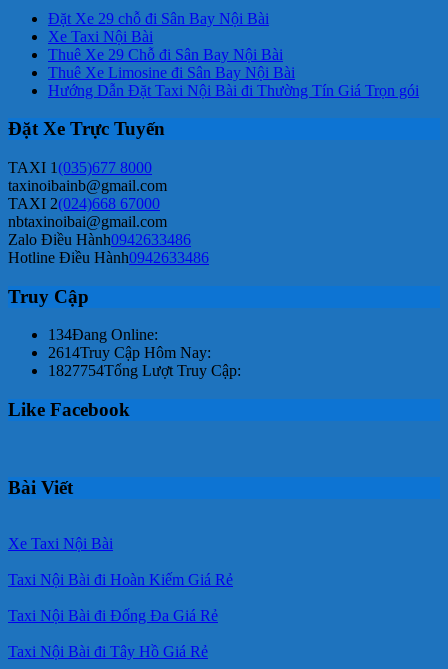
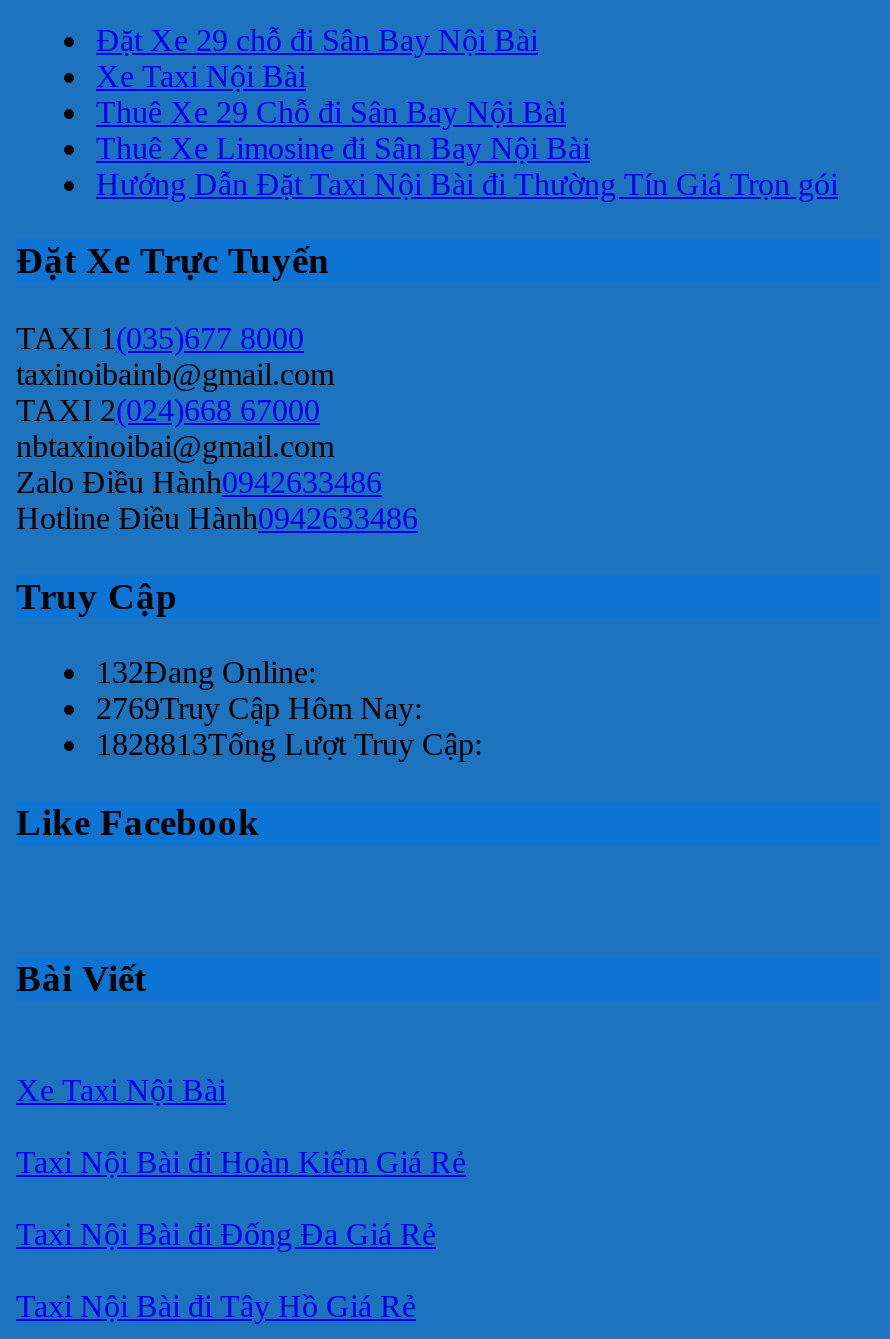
- 134Đang Online:
+ 132Đang Online:

- 2614Truy Cập Hôm Nay:
+ 2769Truy Cập Hôm Nay:

- 1827754Tổng Lượt Truy Cập:
+ 1828813Tổng Lượt Truy Cập:
